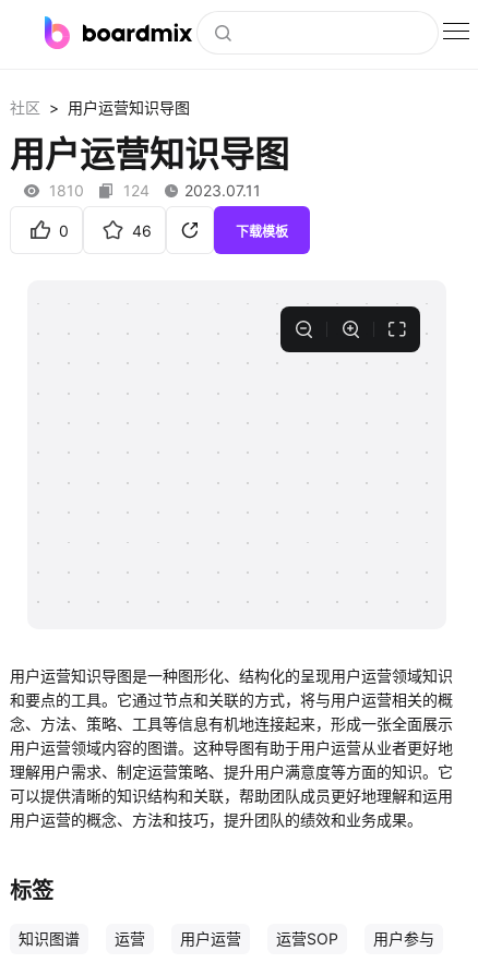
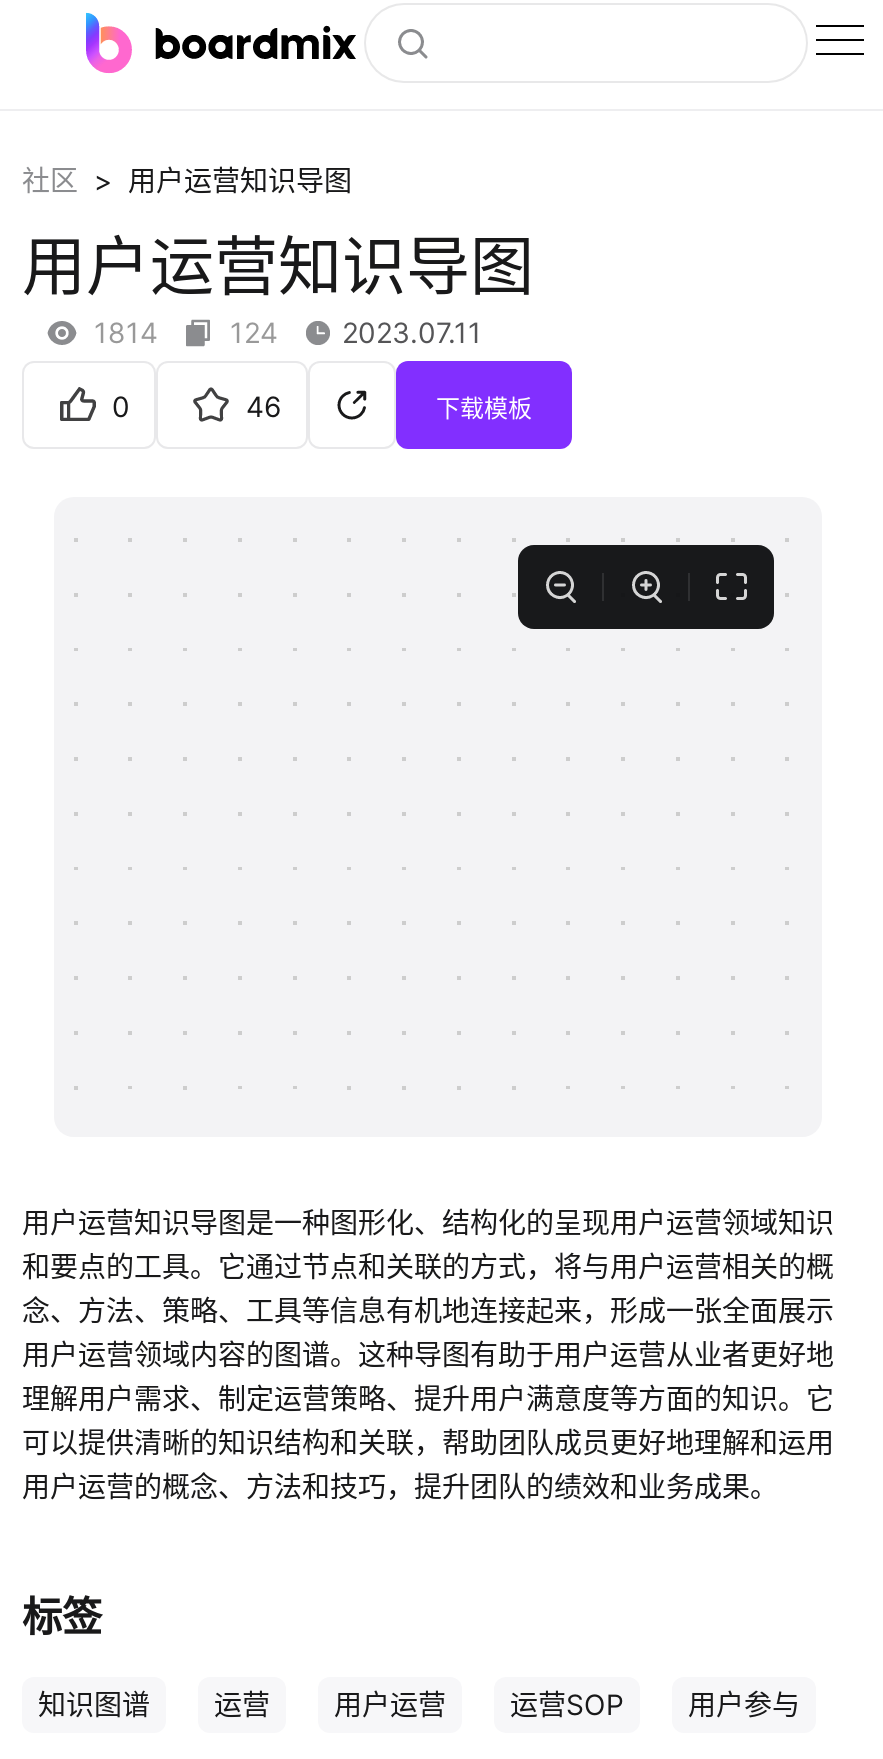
- 1810
+ 1814
